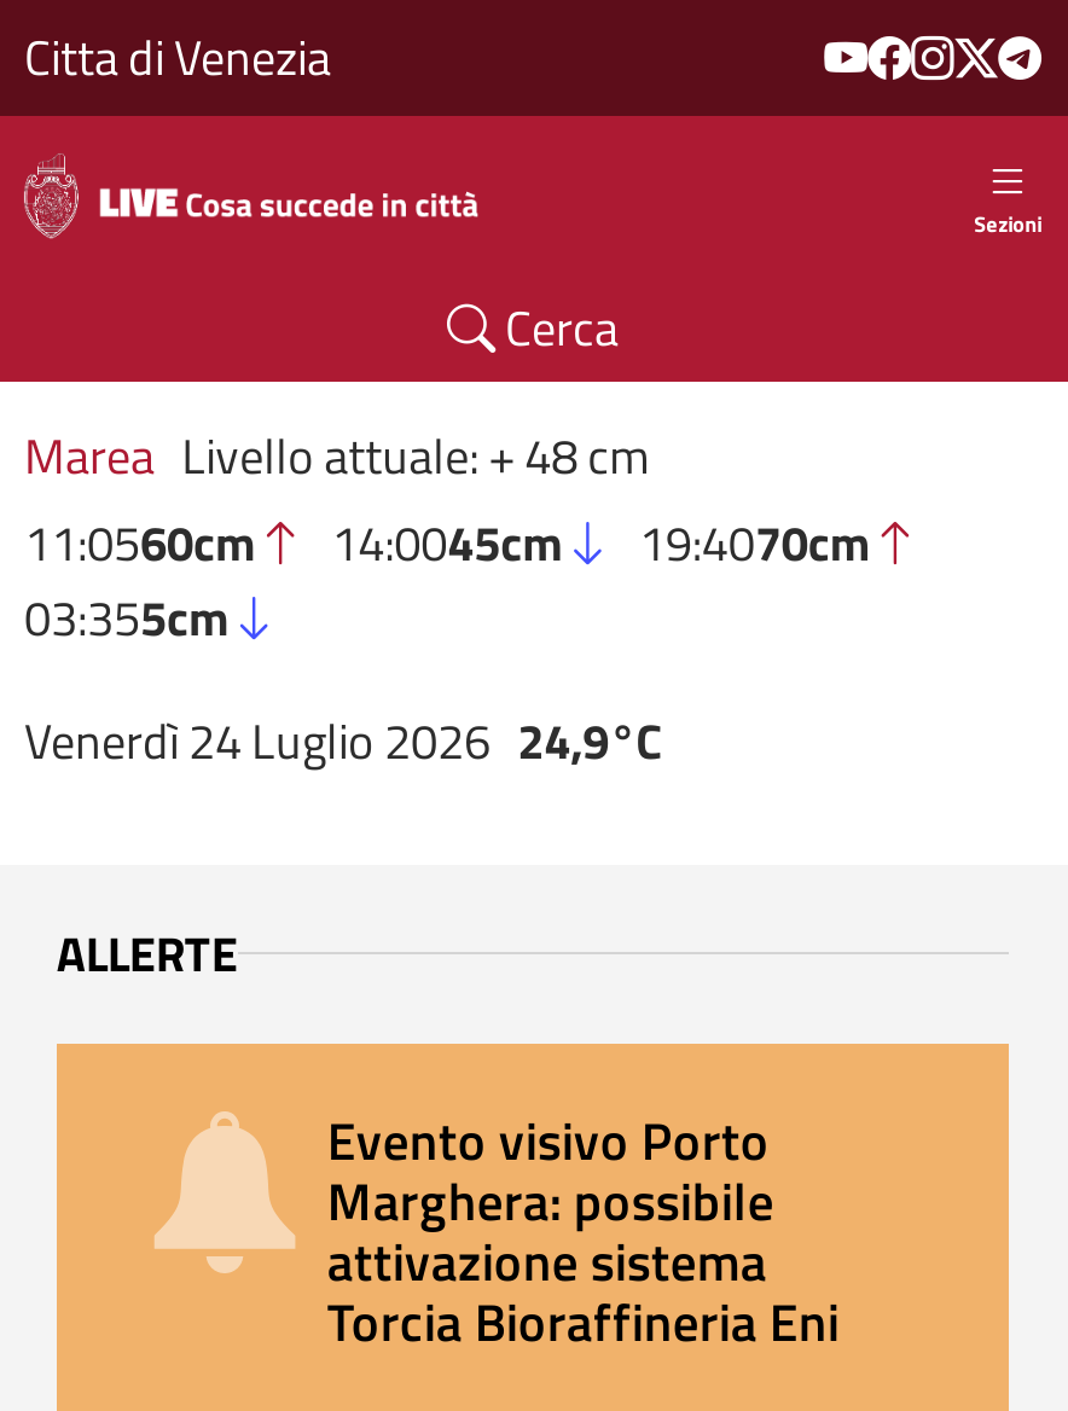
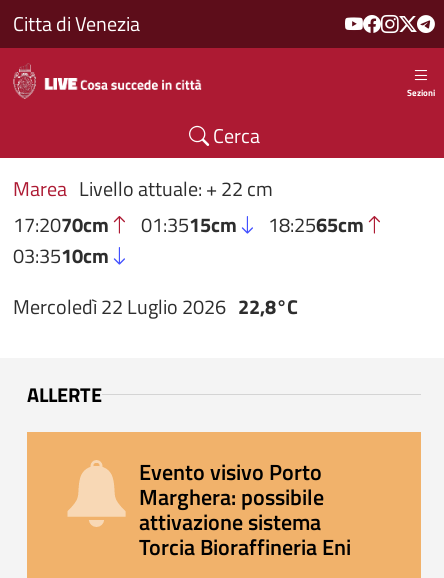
- Marea Livello attuale: + 48 cm
- 11:0560cm
- 14:0045cm
- 19:4070cm
- 03:355cm
+ Marea Livello attuale: + 22 cm
+ 17:2070cm
+ 01:3515cm
+ 18:2565cm
+ 03:3510cm

- Venerdì 24 Luglio 2026 24,9°C
+ Mercoledì 22 Luglio 2026 22,8°C
